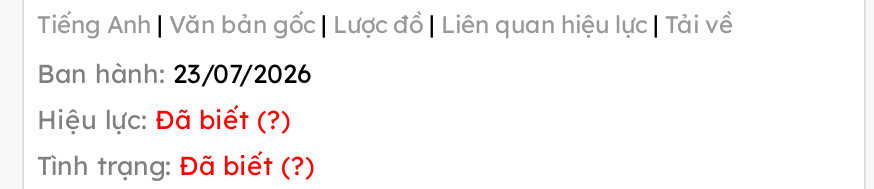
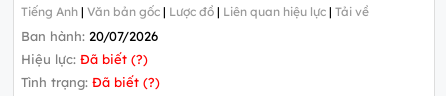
- Ban hành: 23/07/2026
+ Ban hành: 20/07/2026
